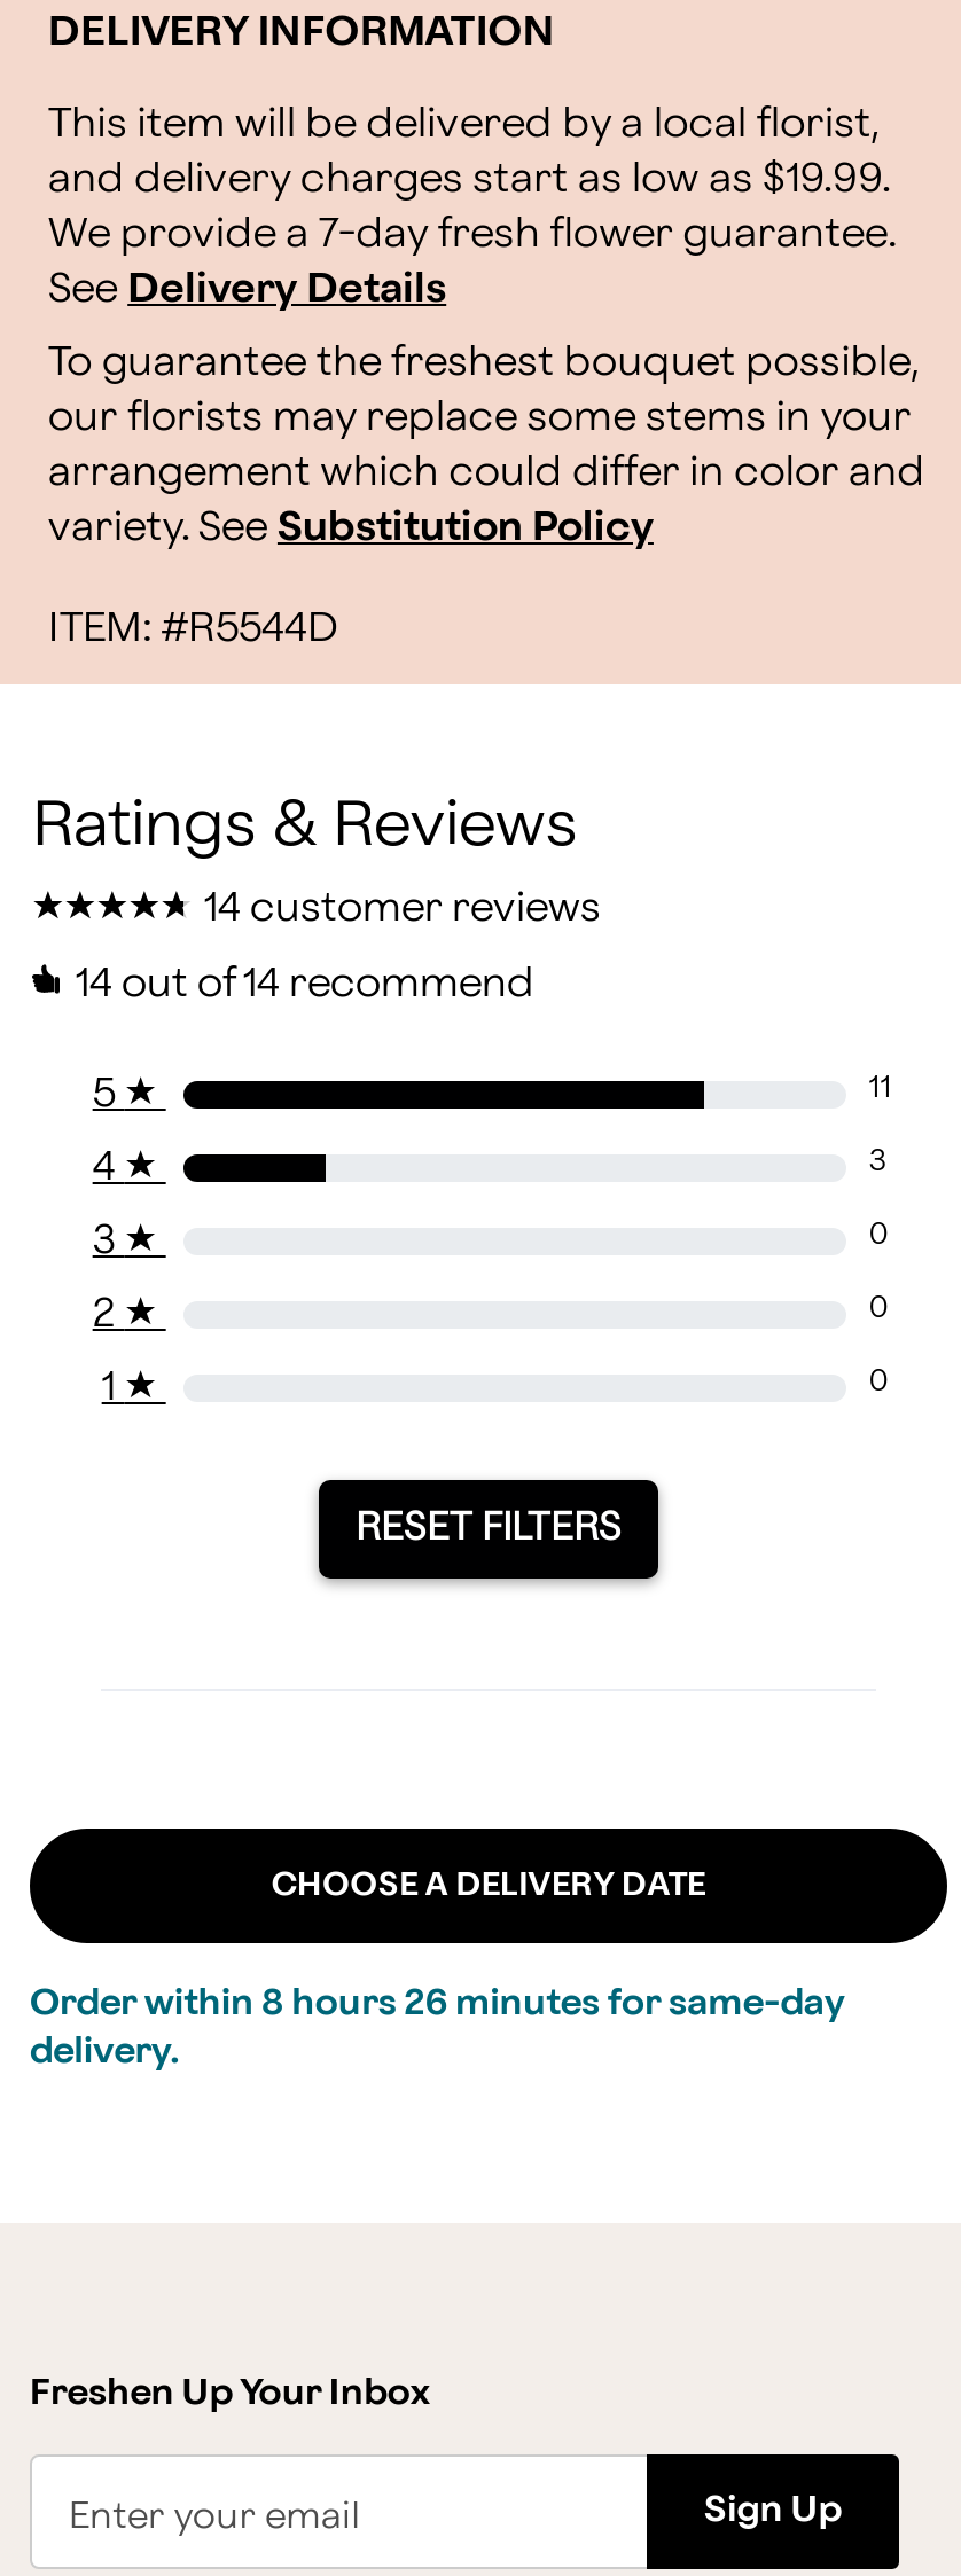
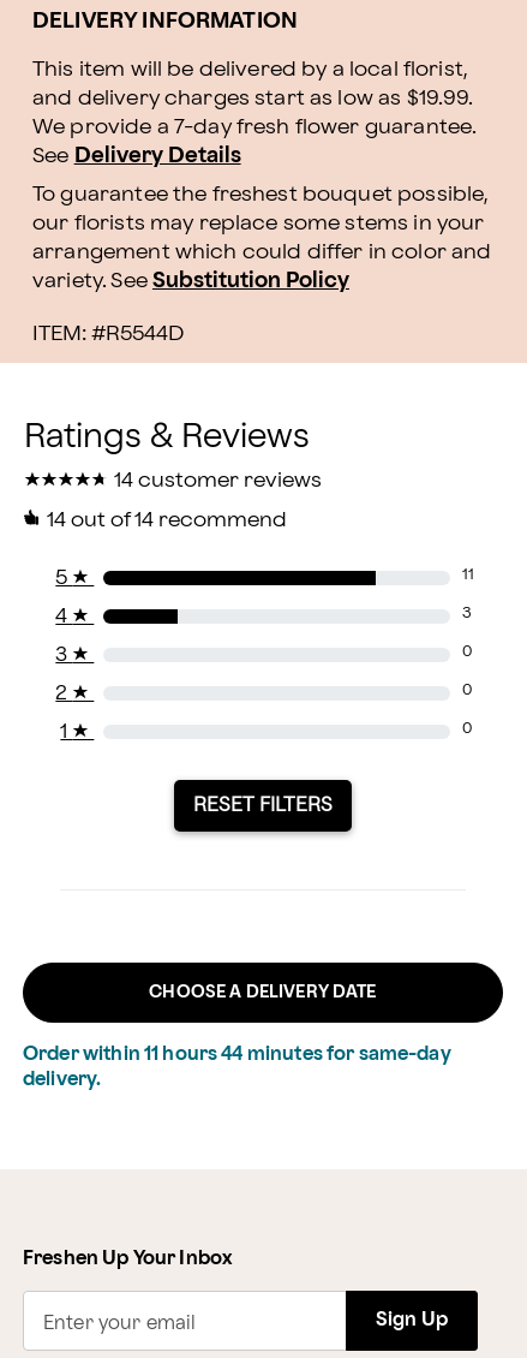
- Order within 8 hours 26 minutes for same-day
+ Order within 11 hours 44 minutes for same-day
